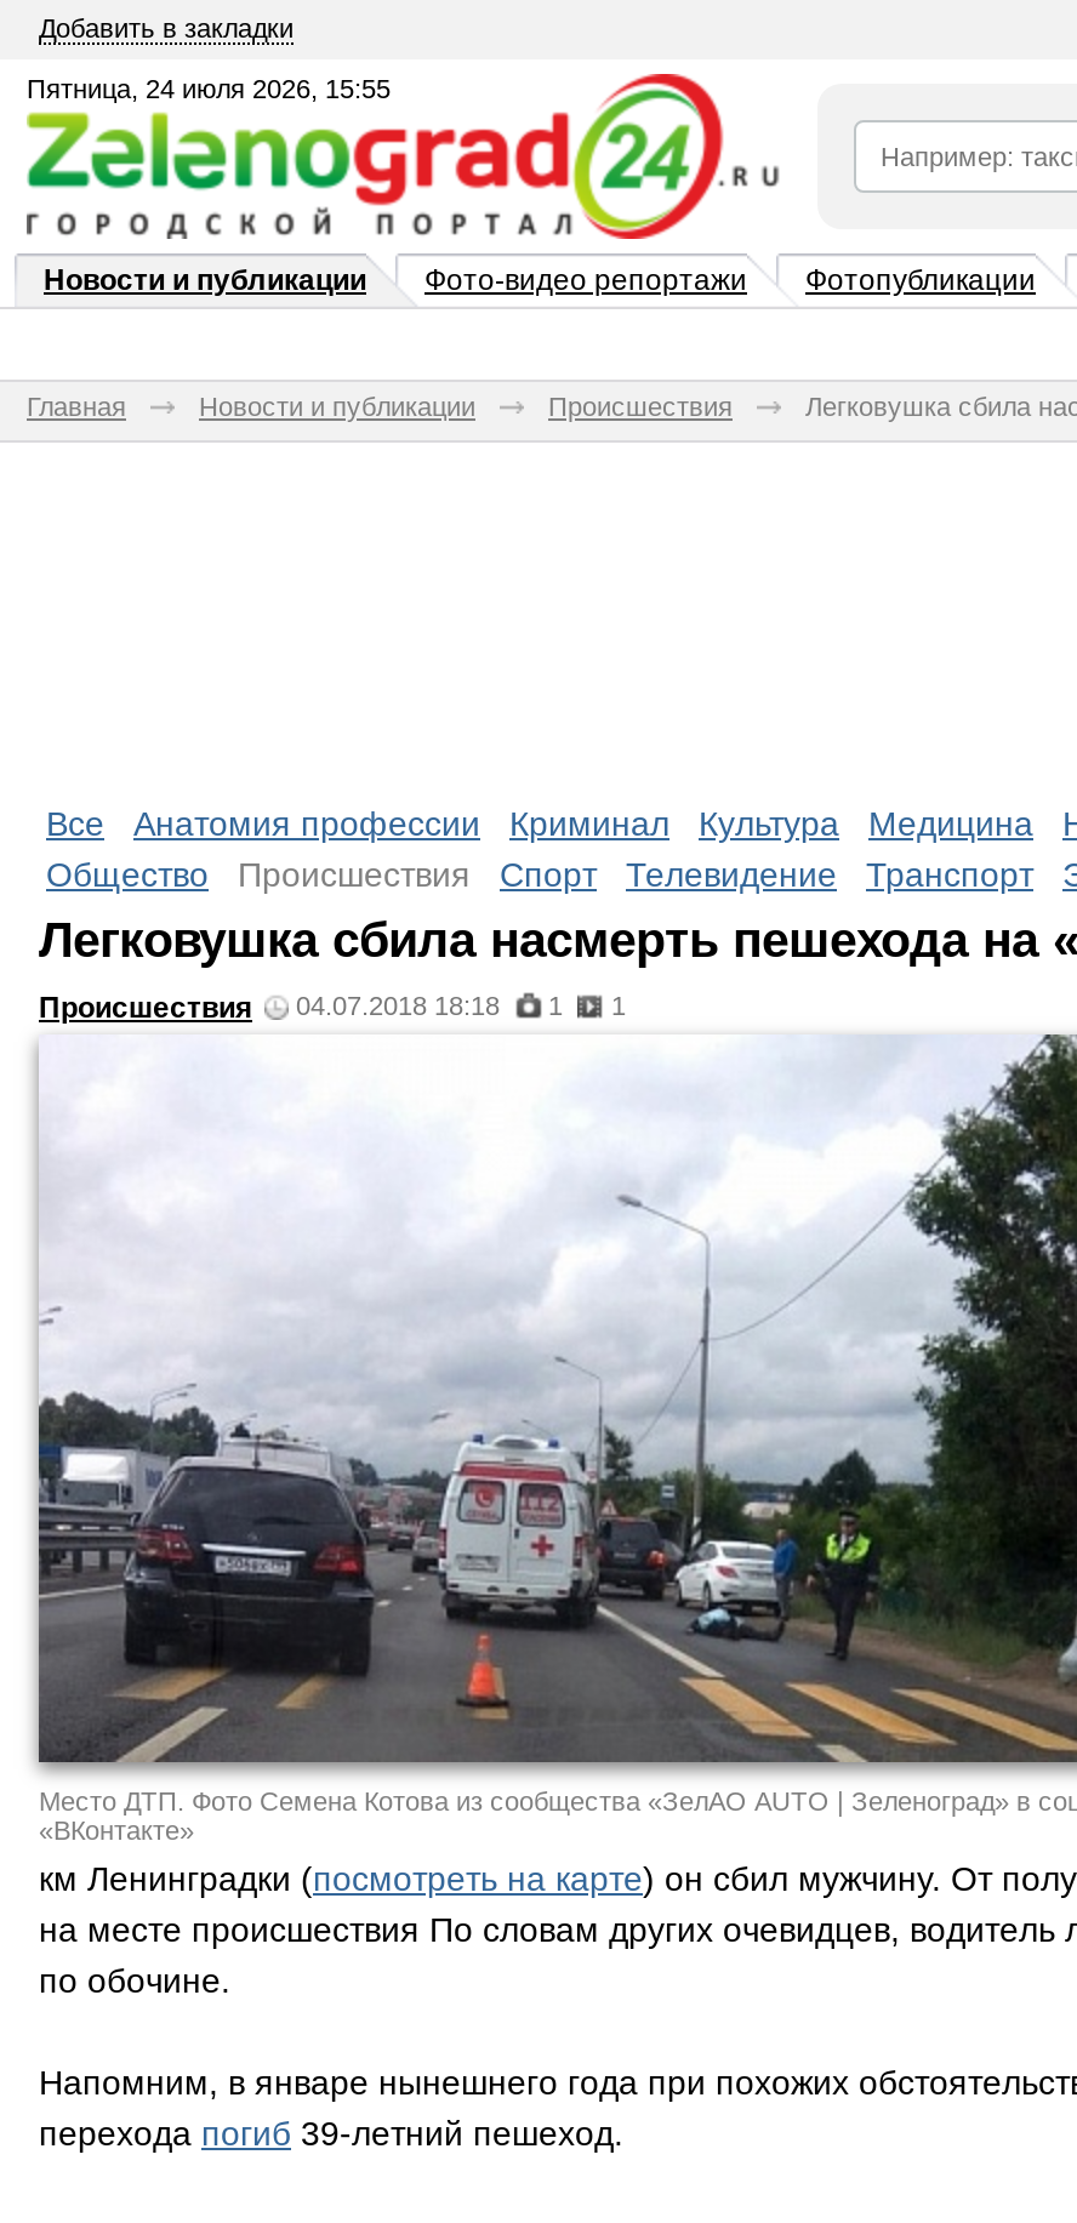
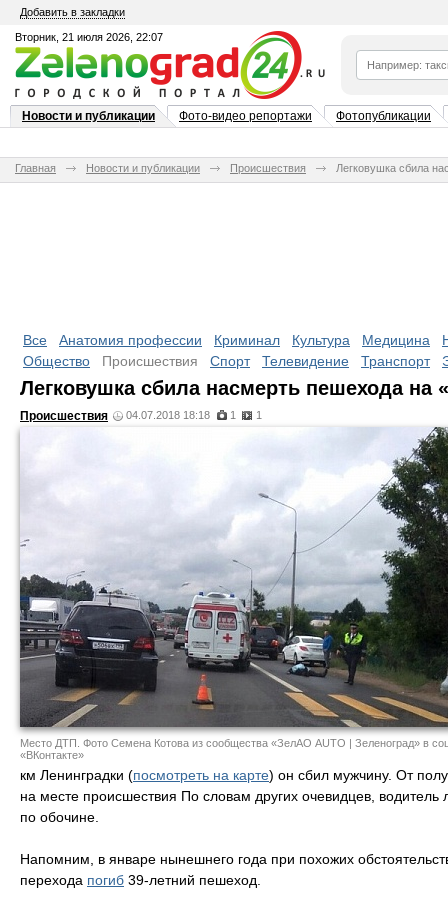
- Пятница, 24 июля 2026, 15:55
+ Вторник, 21 июля 2026, 22:07
